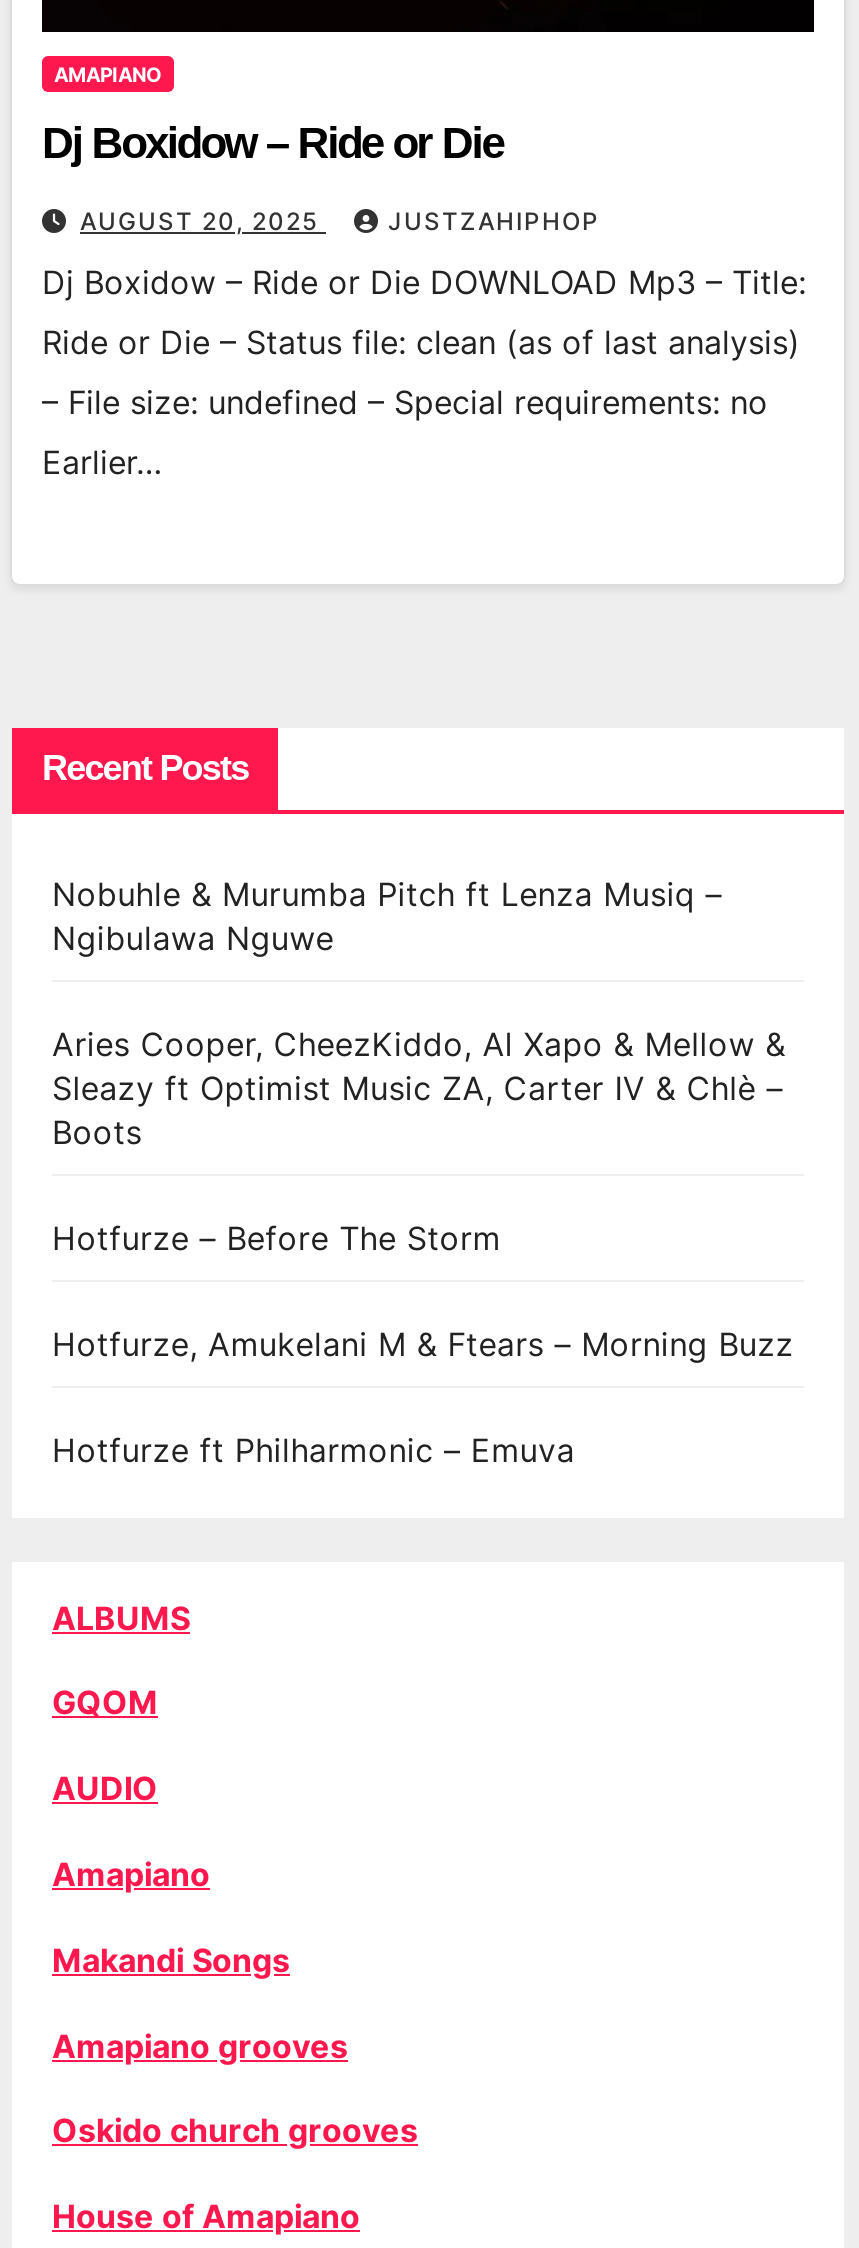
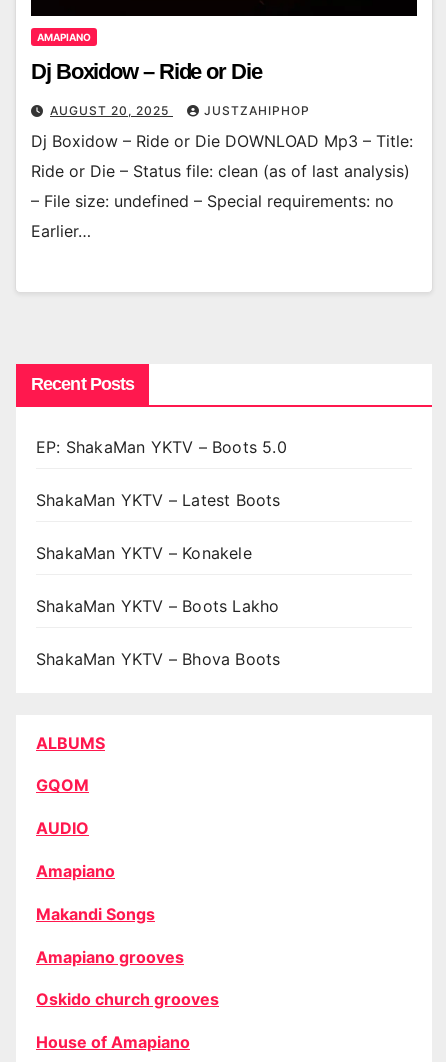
- Nobuhle & Murumba Pitch ft Lenza Musiq –
- Ngibulawa Nguwe
+ EP: ShakaMan YKTV – Boots 5.0

- Aries Cooper, CheezKiddo, Al Xapo & Mellow &
- Sleazy ft Optimist Music ZA, Carter IV & Chlè –
- Boots
+ ShakaMan YKTV – Latest Boots

- Hotfurze – Before The Storm
+ ShakaMan YKTV – Konakele

- Hotfurze, Amukelani M & Ftears – Morning Buzz
+ ShakaMan YKTV – Boots Lakho

- Hotfurze ft Philharmonic – Emuva
+ ShakaMan YKTV – Bhova Boots
